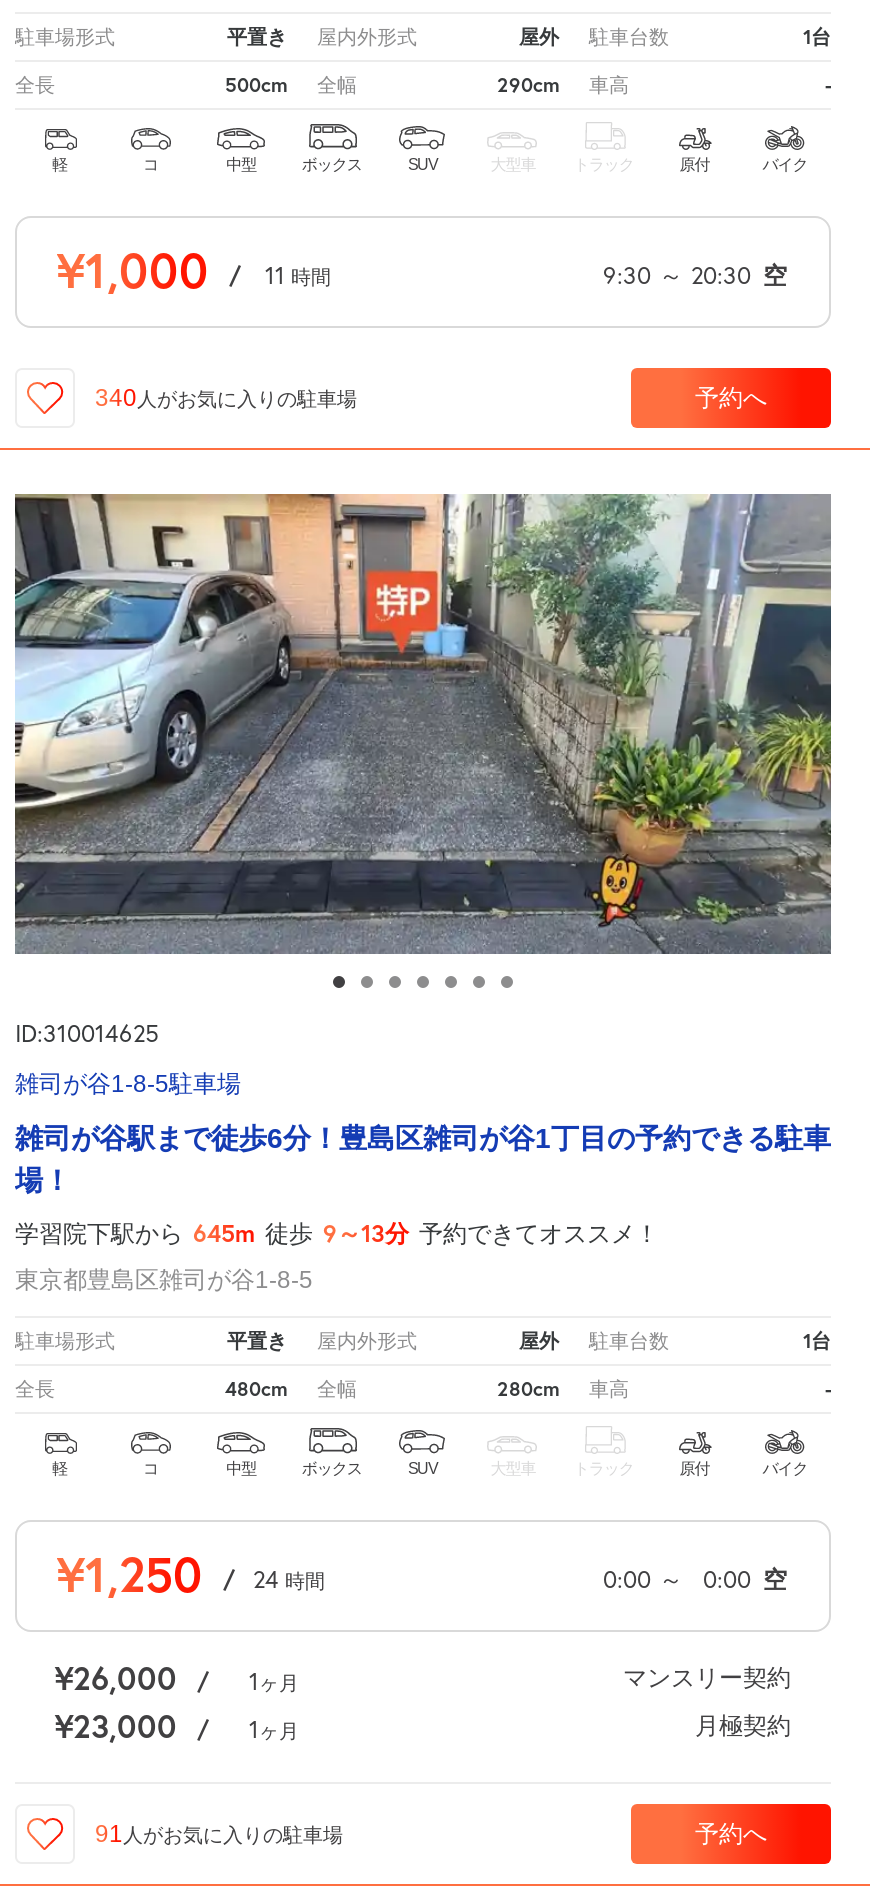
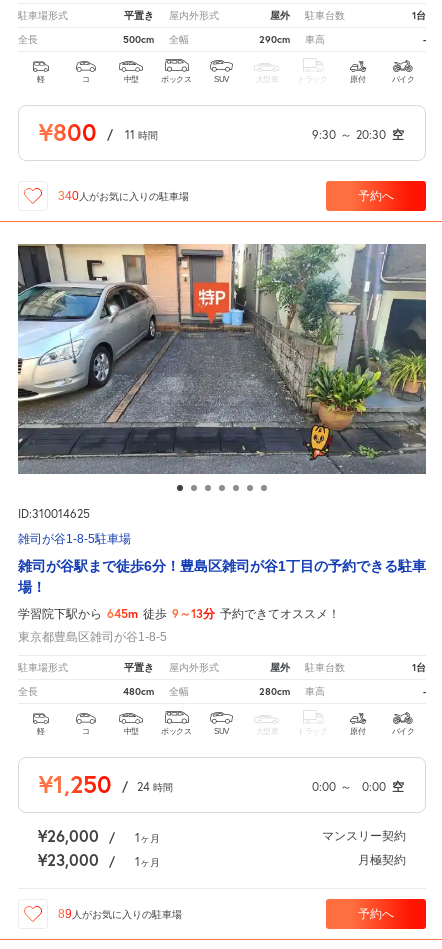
- ¥1,000
+ ¥800

- 91人がお気に入りの駐車場
+ 89人がお気に入りの駐車場
